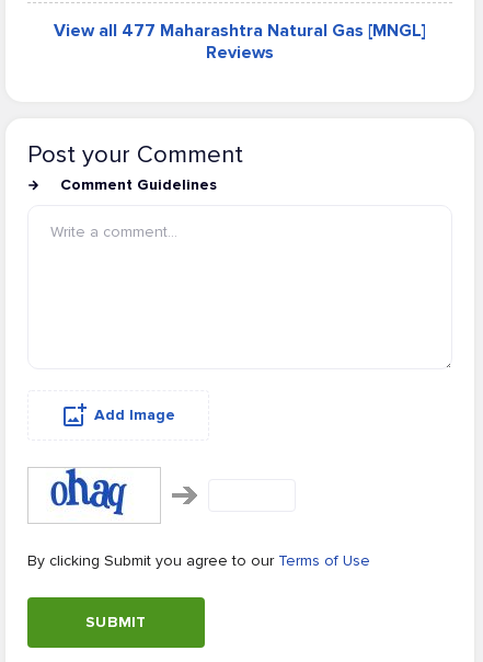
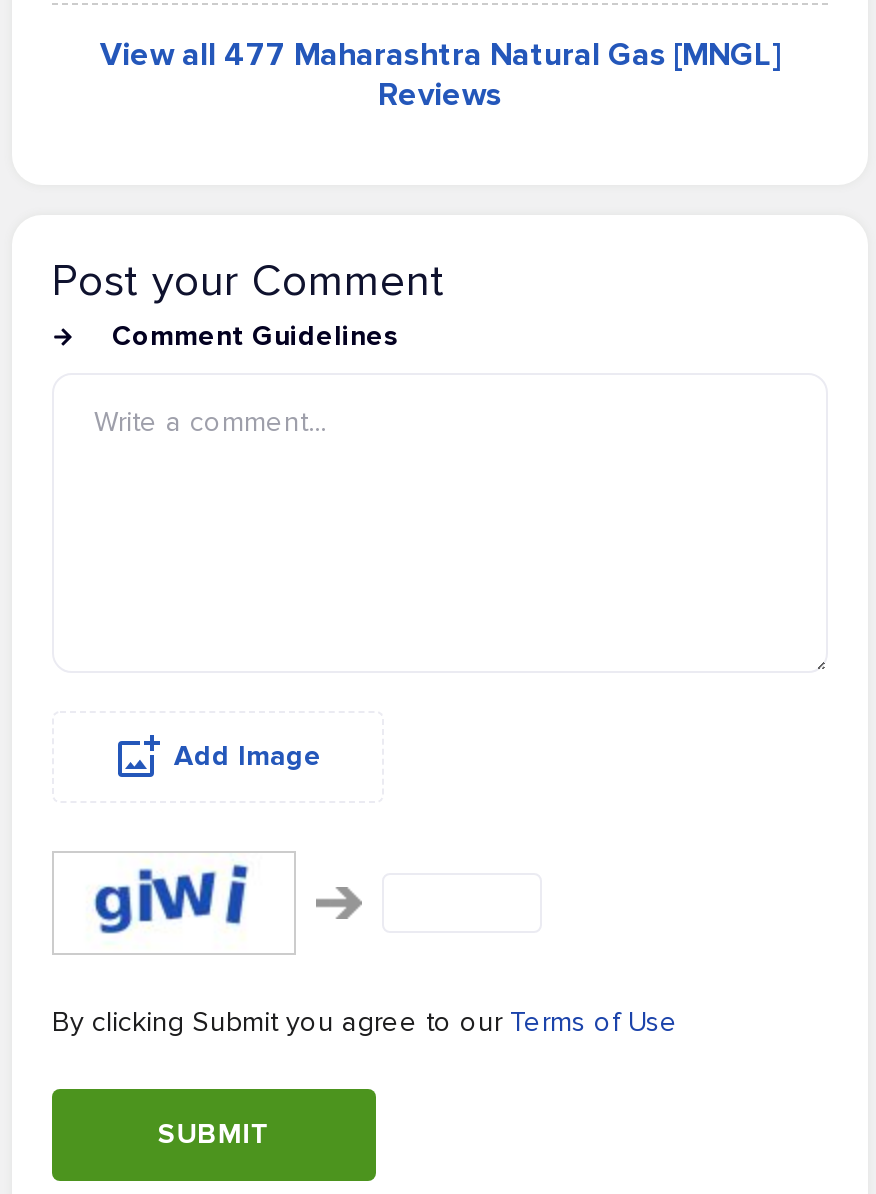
- [image]
+ [image]
